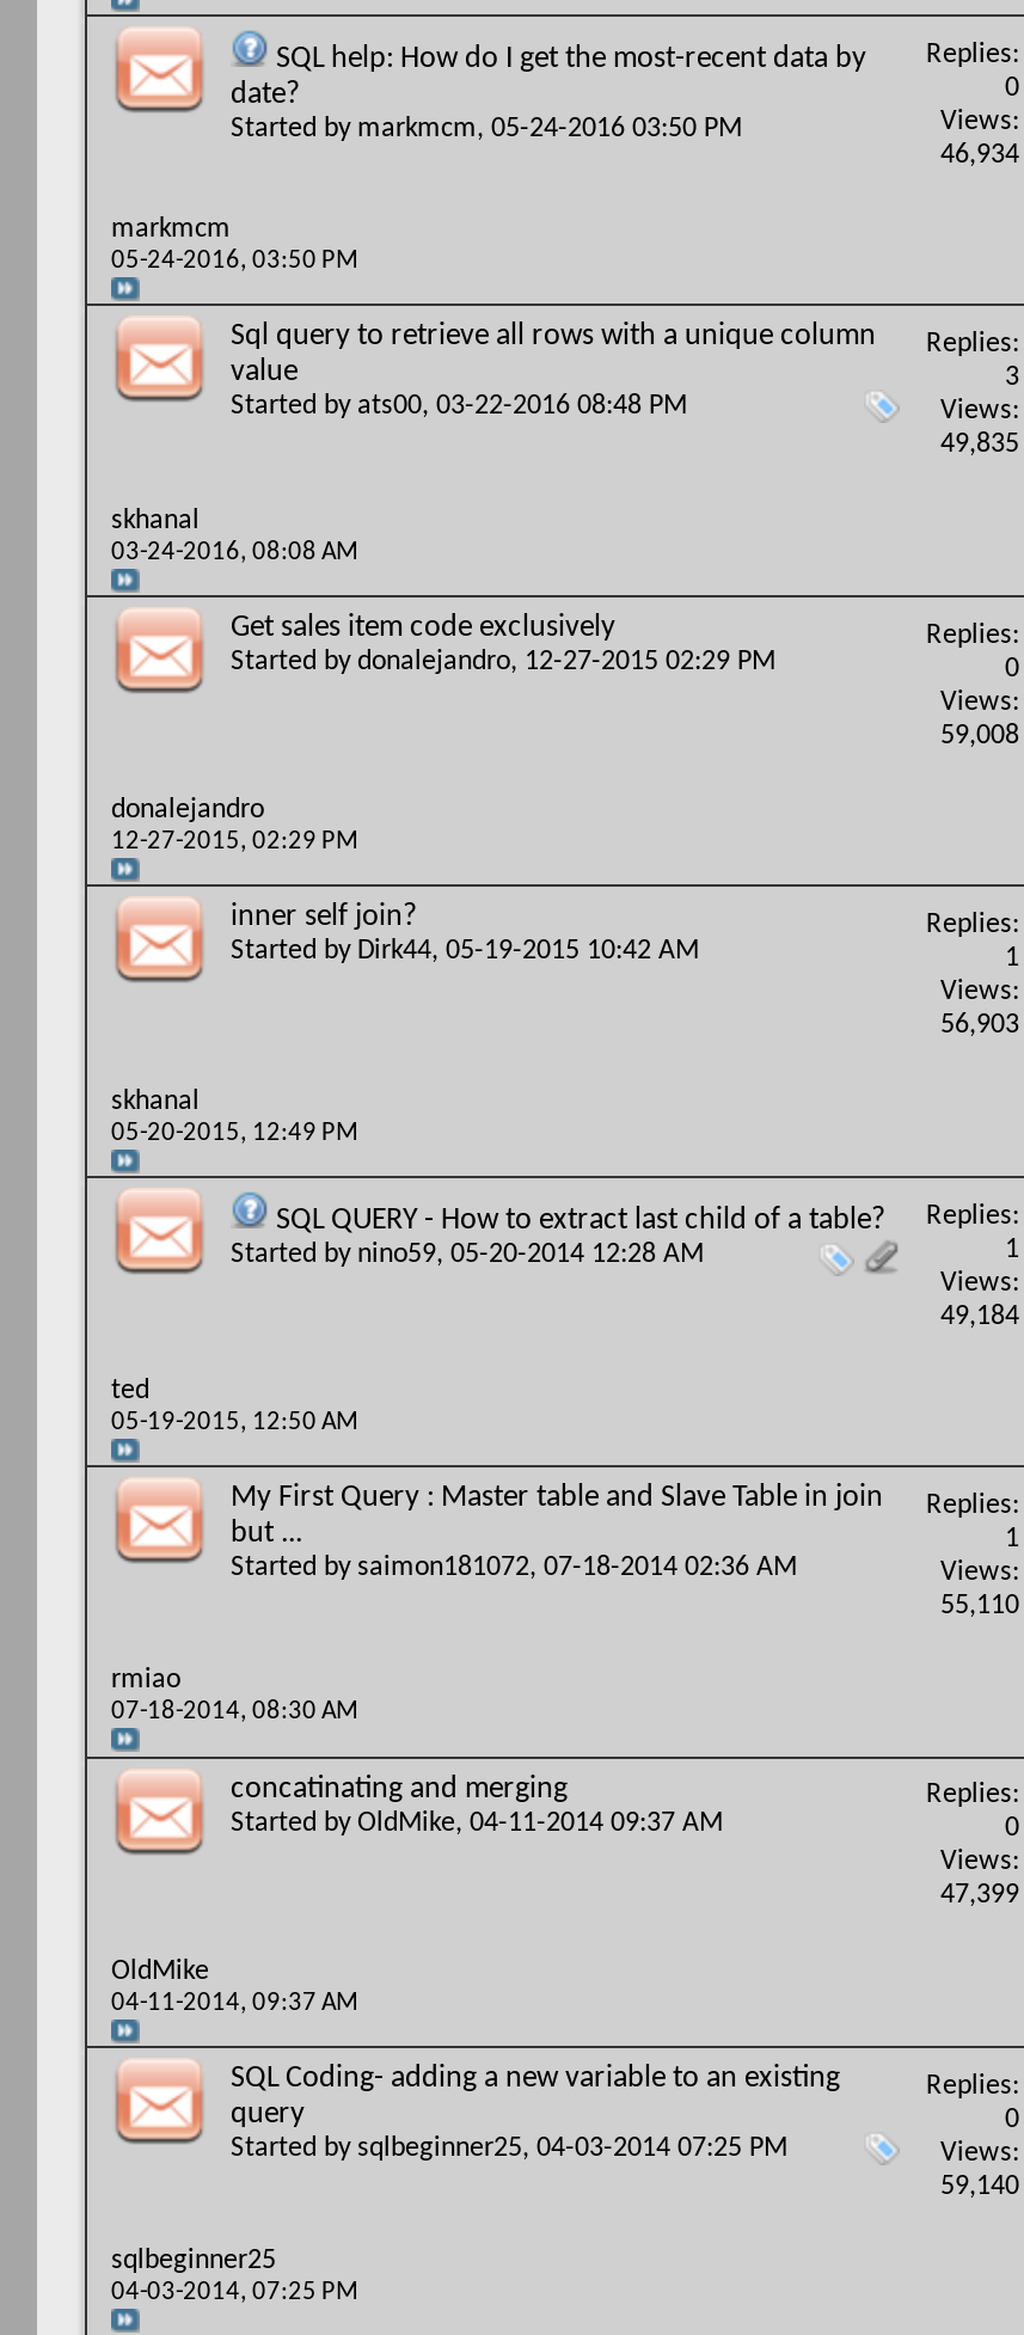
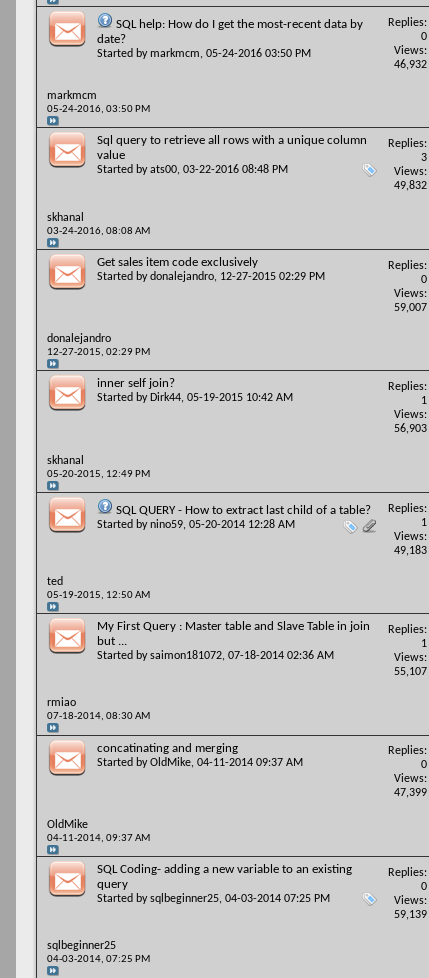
- 46,934
+ 46,932

- 49,835
+ 49,832

- 59,008
+ 59,007

- 49,184
+ 49,183

- 55,110
+ 55,107

- 59,140
+ 59,139
